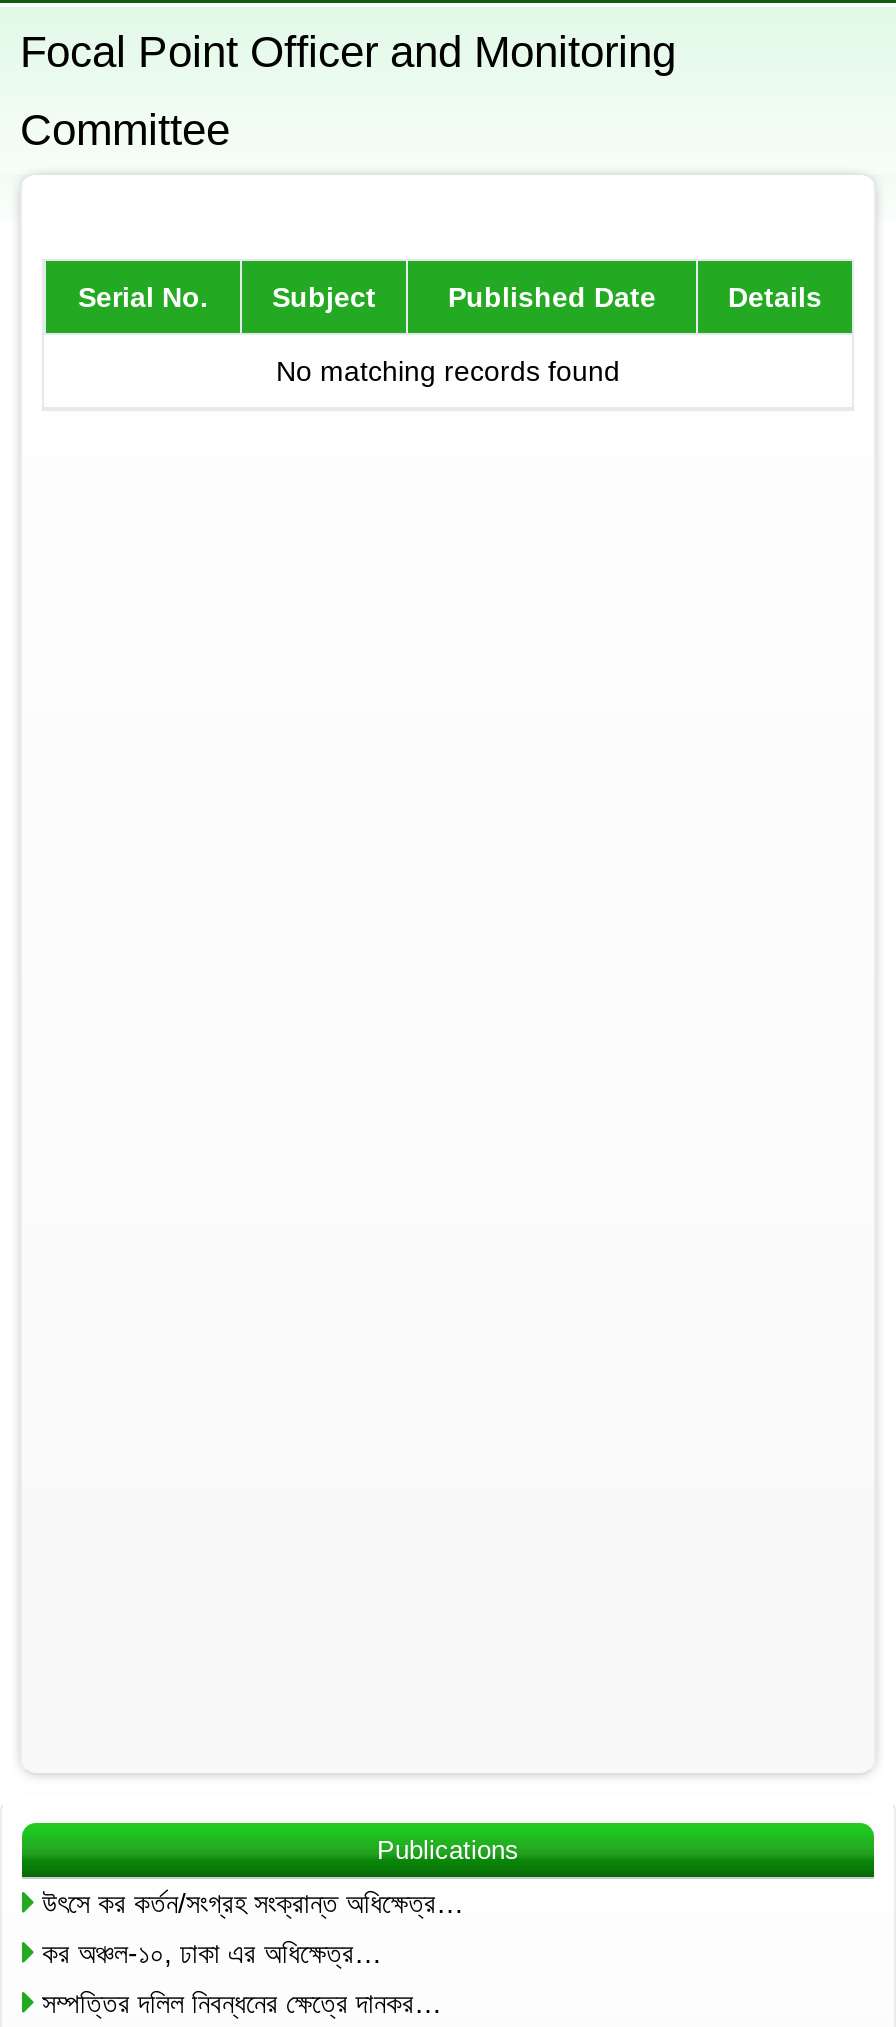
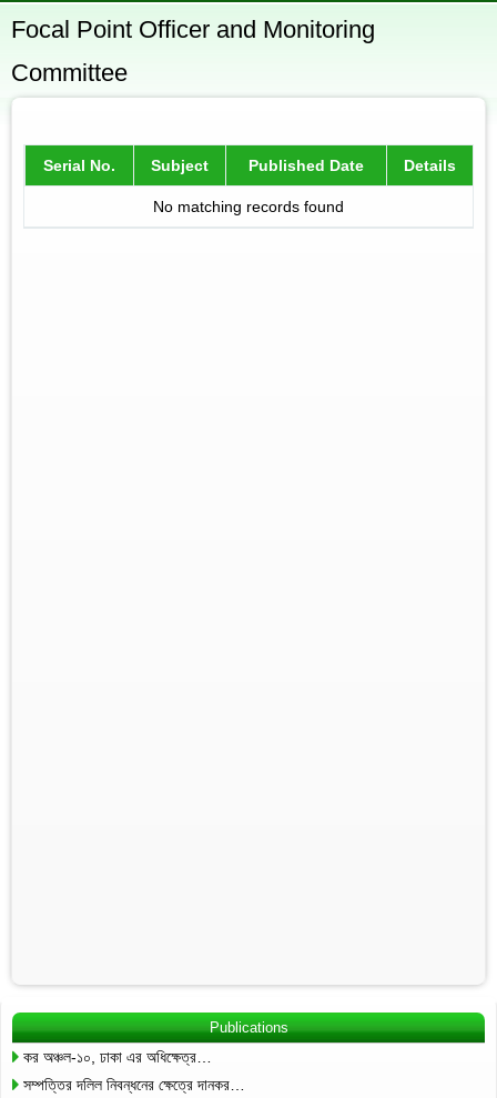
- উৎসে কর কর্তন/সংগ্রহ সংক্রান্ত অধিক্ষেত্র…
